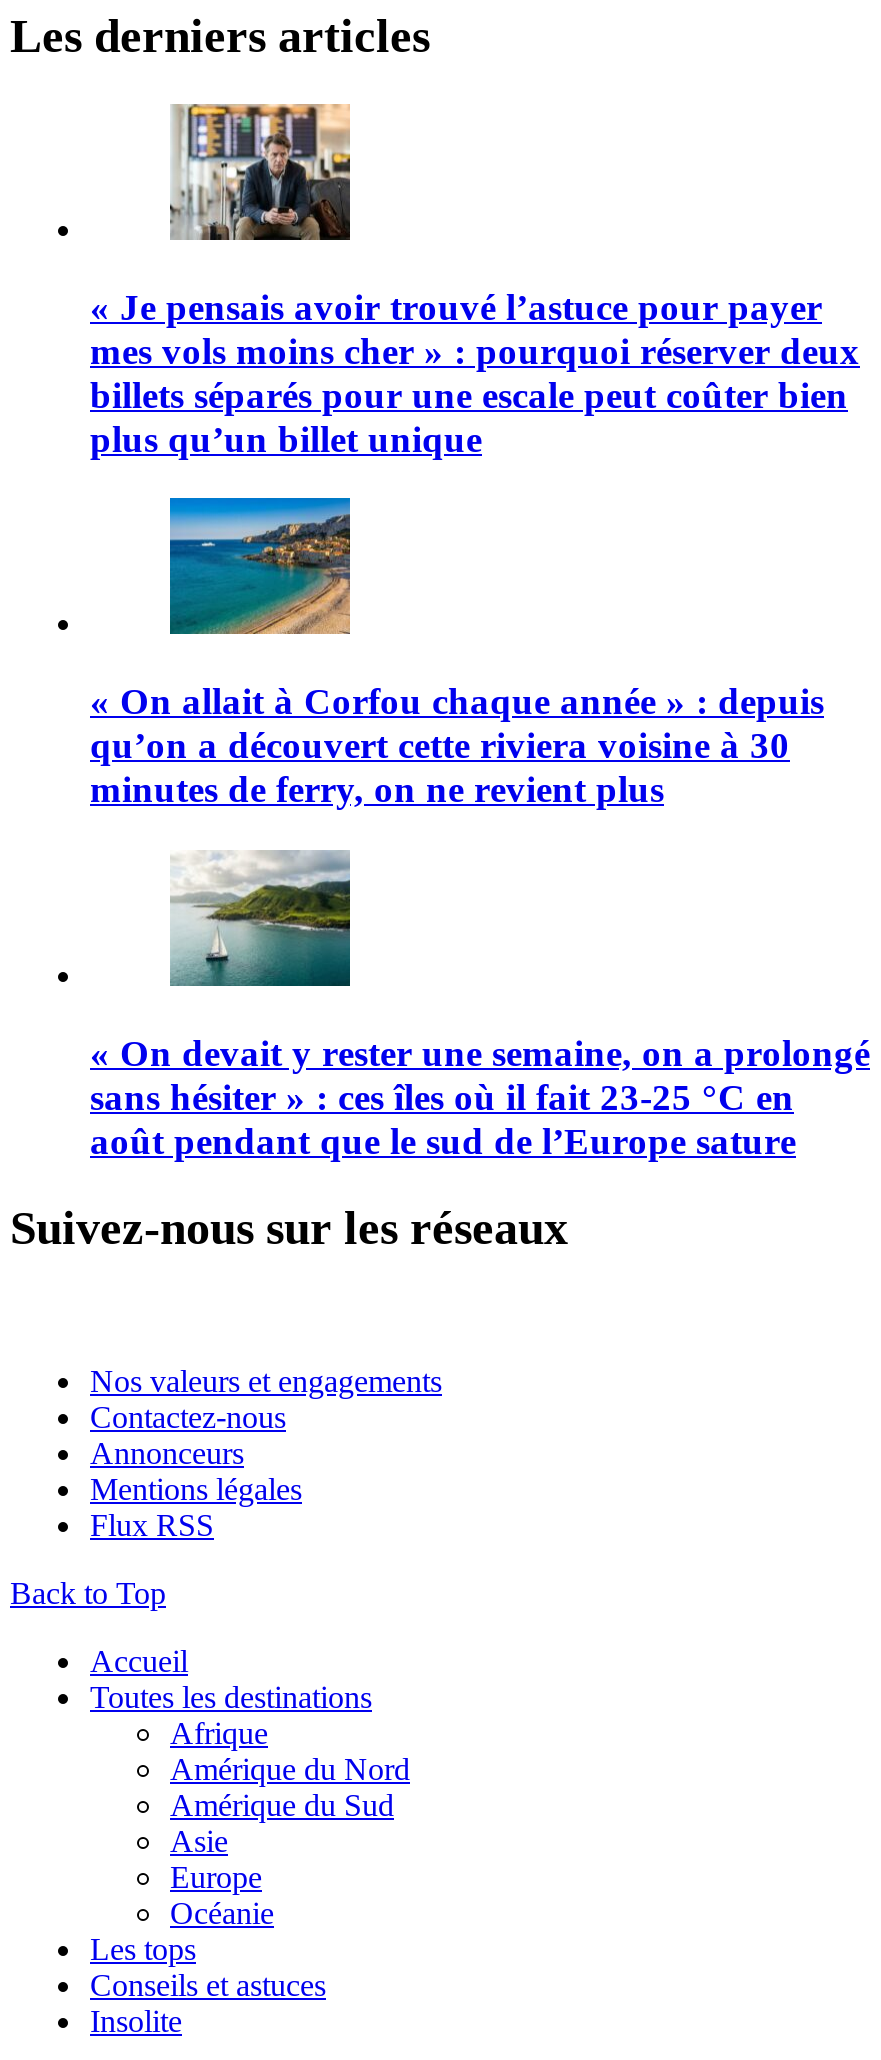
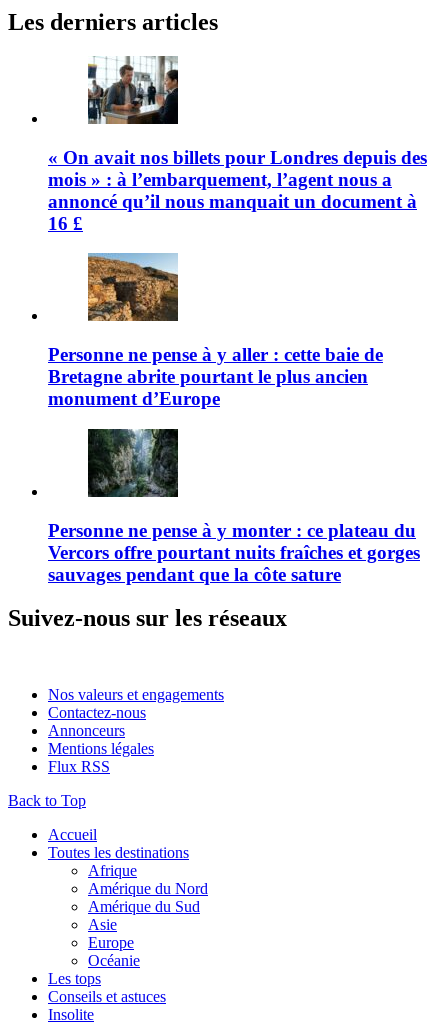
- [image]
- « Je pensais avoir trouvé l’astuce pour payer
- mes vols moins cher » : pourquoi réserver deux
- billets séparés pour une escale peut coûter bien
- plus qu’un billet unique
+ [image]
+ « On avait nos billets pour Londres depuis des
+ mois » : à l’embarquement, l’agent nous a
+ annoncé qu’il nous manquait un document à
+ 16 £

- [image]
- « On allait à Corfou chaque année » : depuis
- qu’on a découvert cette riviera voisine à 30
- minutes de ferry, on ne revient plus
+ [image]
+ Personne ne pense à y aller : cette baie de
+ Bretagne abrite pourtant le plus ancien
+ monument d’Europe

- [image]
- « On devait y rester une semaine, on a prolongé
- sans hésiter » : ces îles où il fait 23-25 °C en
- août pendant que le sud de l’Europe sature
+ [image]
+ Personne ne pense à y monter : ce plateau du
+ Vercors offre pourtant nuits fraîches et gorges
+ sauvages pendant que la côte sature
